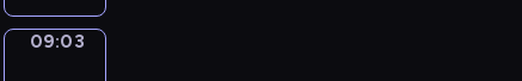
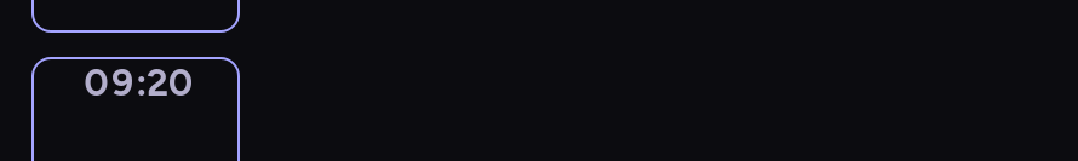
- 09:03
+ 09:20
